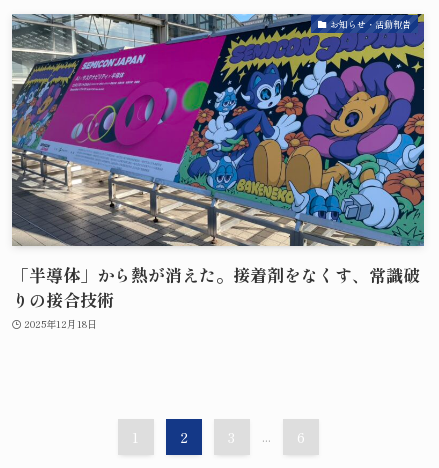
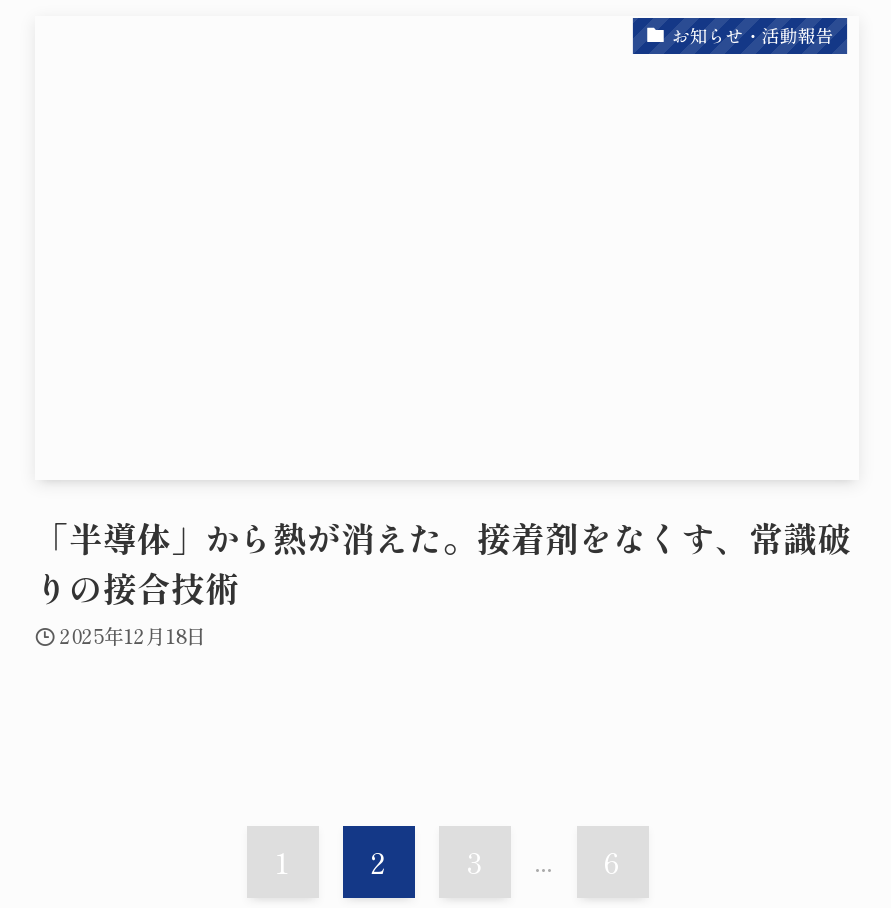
- [image]
